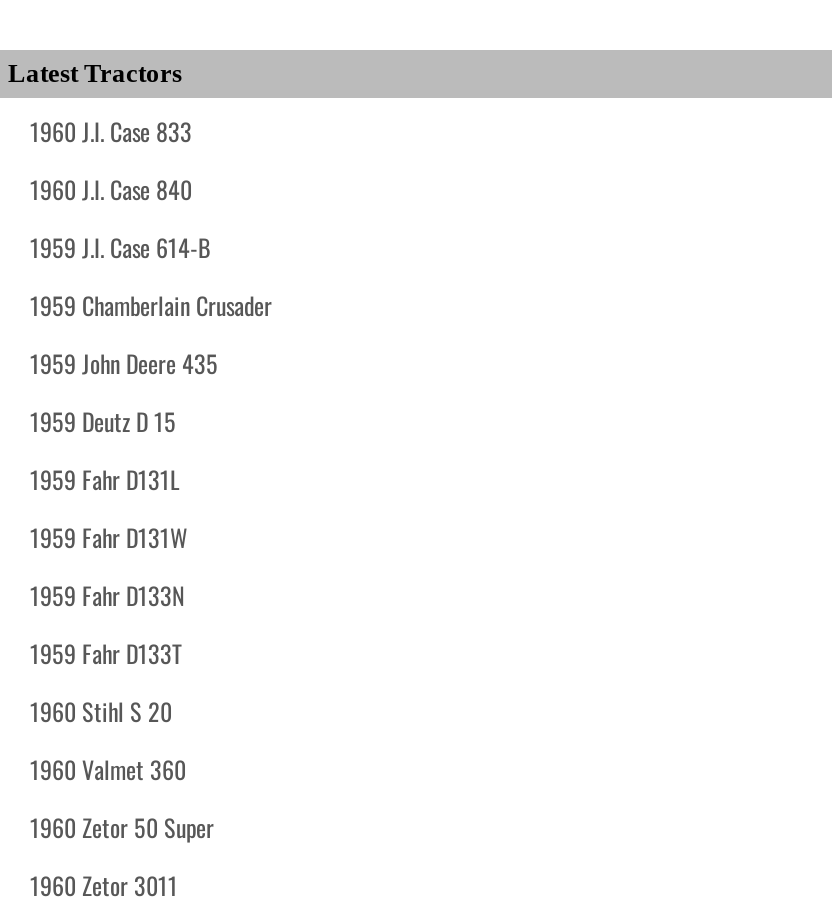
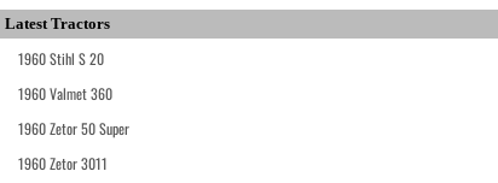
- 1960 J.I. Case 833
- 1960 J.I. Case 840
- 1959 J.I. Case 614-B
- 1959 Chamberlain Crusader
- 1959 John Deere 435
- 1959 Deutz D 15
- 1959 Fahr D131L
- 1959 Fahr D131W
- 1959 Fahr D133N
- 1959 Fahr D133T
